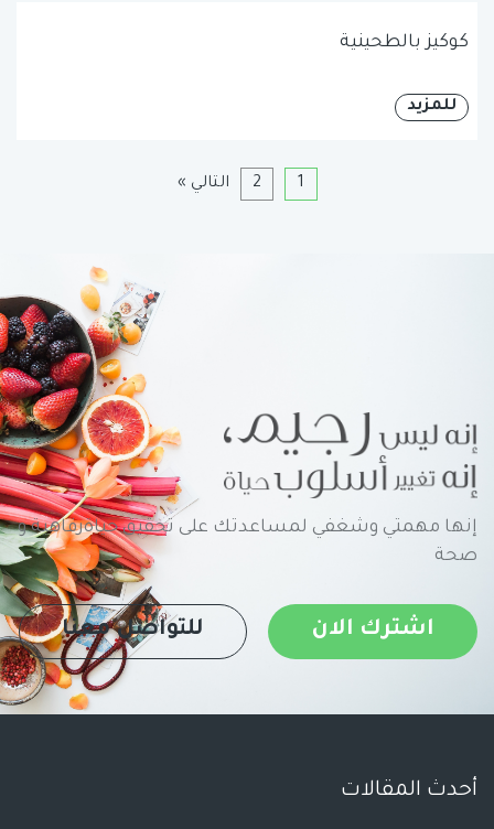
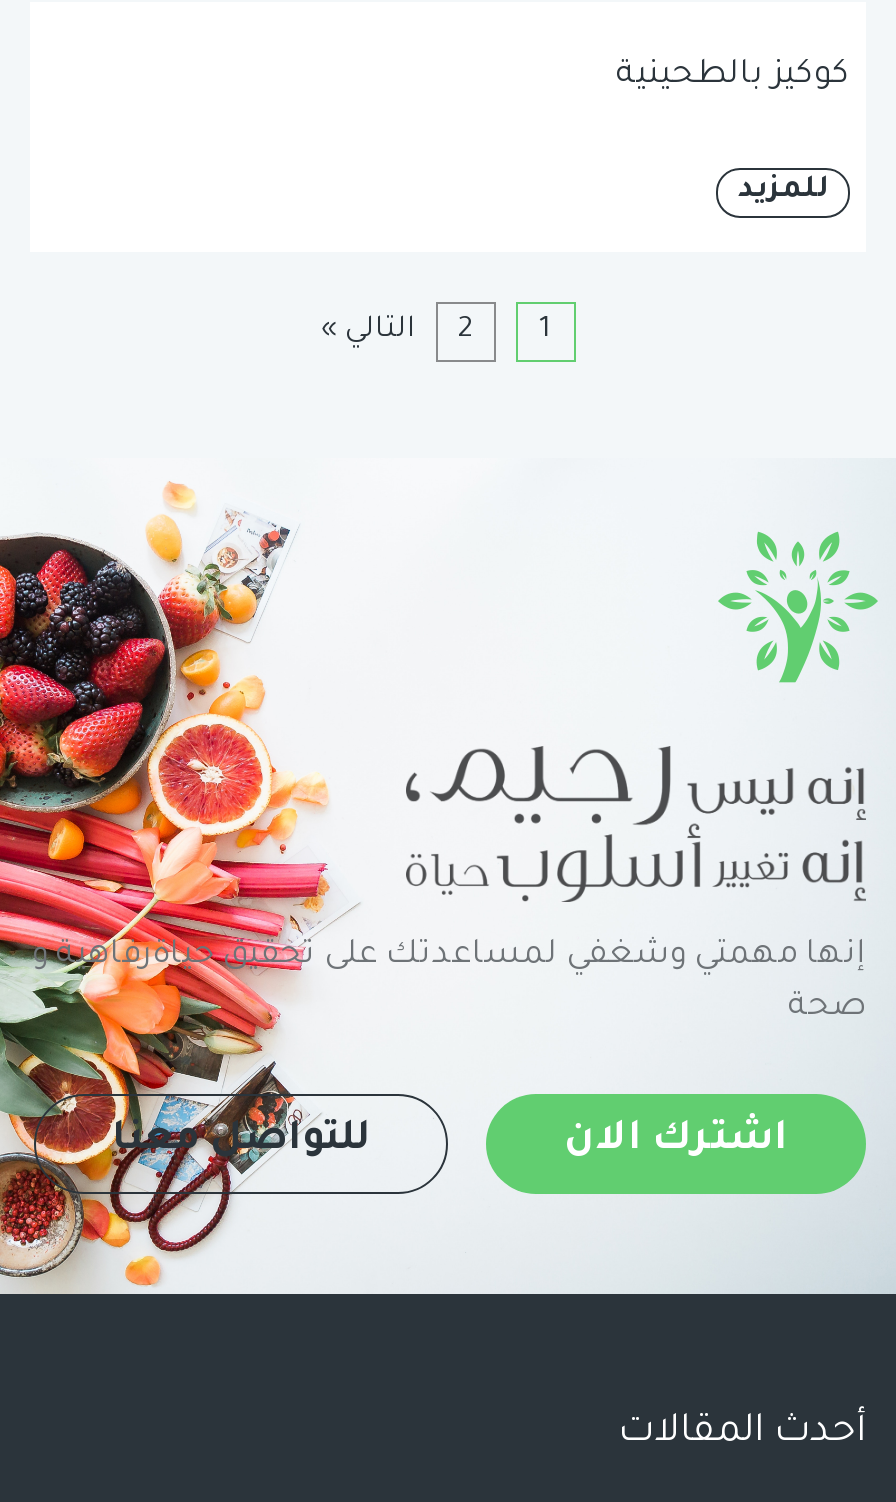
+ [image]
